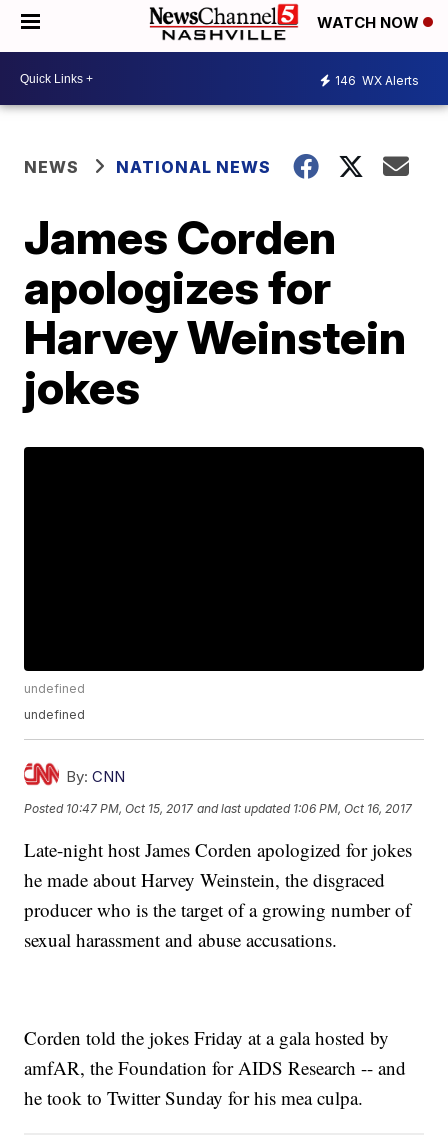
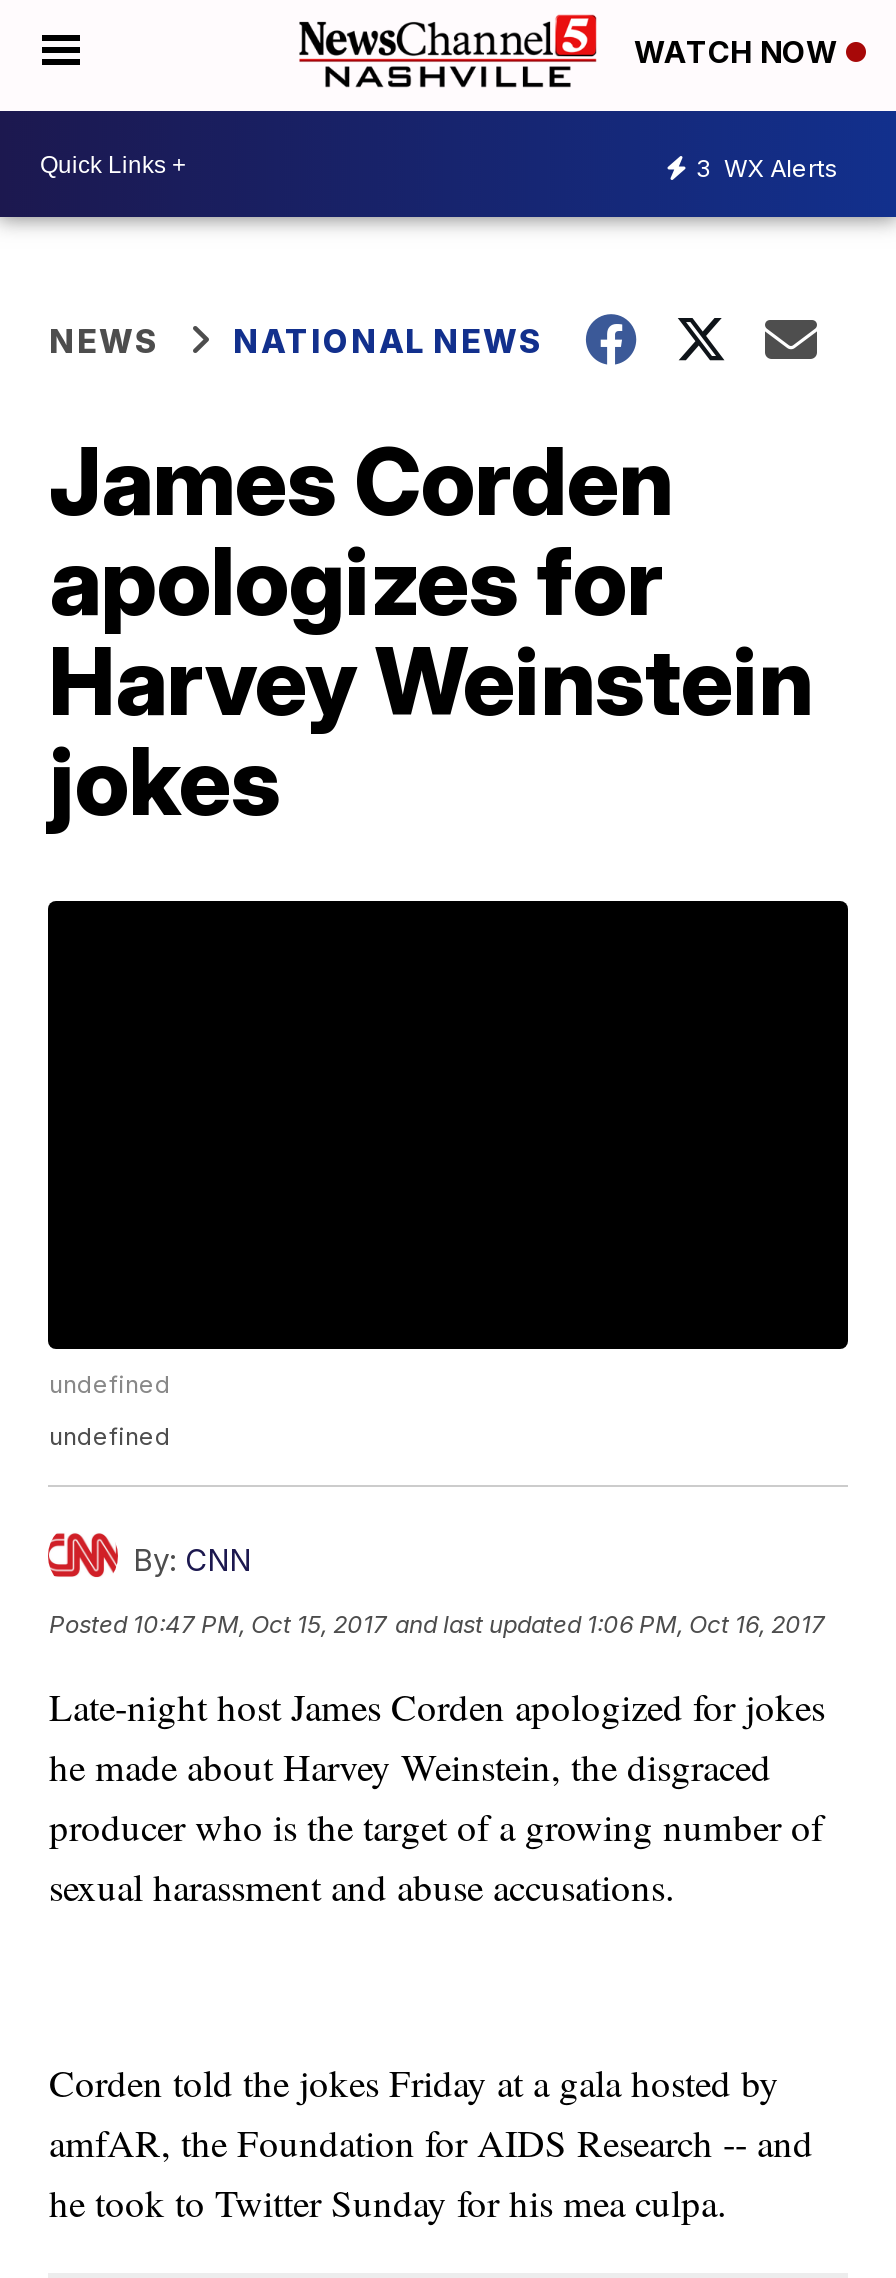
- 146 WX Alerts
+ 3 WX Alerts
